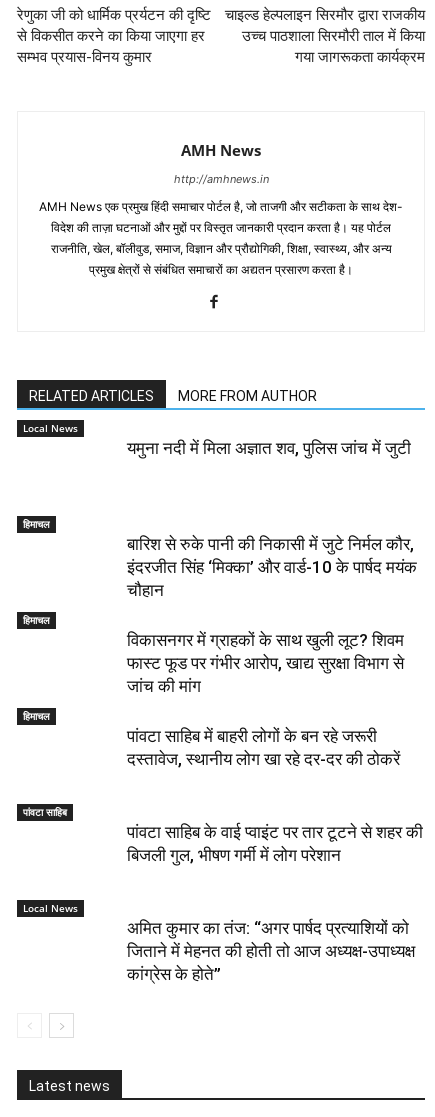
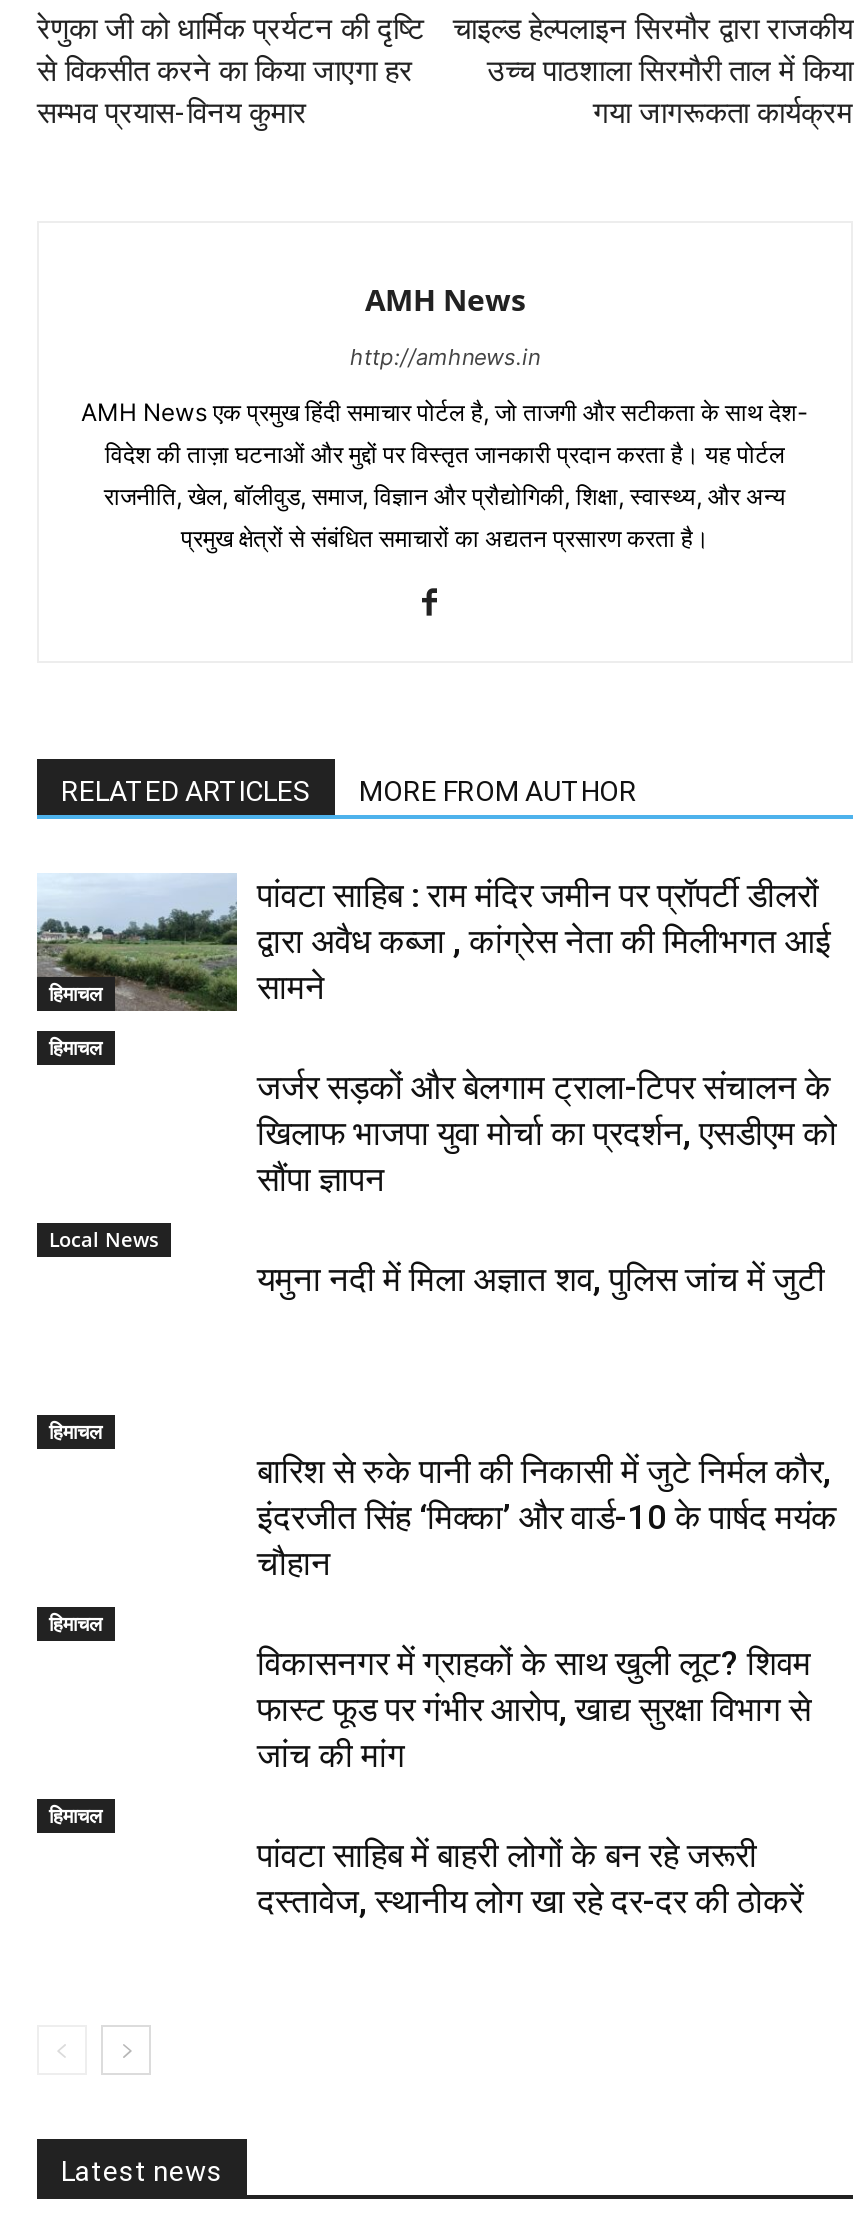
+ [image]
+ हिमाचल

+ पांवटा साहिब : राम मंदिर जमीन पर प्रॉपर्टी डीलरों
+ द्वारा अवैध कब्जा , कांग्रेस नेता की मिलीभगत आई
+ सामने
+ हिमाचल
+ जर्जर सड़कों और बेलगाम ट्राला-टिपर संचालन के
+ खिलाफ भाजपा युवा मोर्चा का प्रदर्शन, एसडीएम को
+ सौंपा ज्ञापन

moved down: Local News | यमुना नदी में मिला अज्ञात शव, पुलिस जांच में जुटी | हिमाचल | ... | पांवटा साहिब में बाहरी लोगों के बन रहे जरूरी | दस्तावेज, स्थानीय लोग खा रहे दर-दर की ठोकरें

- पांवटा साहिब
- पांवटा साहिब के वाई प्वाइंट पर तार टूटने से शहर की
- बिजली गुल, भीषण गर्मी में लोग परेशान
- Local News
- अमित कुमार का तंज: “अगर पार्षद प्रत्याशियों को
- जिताने में मेहनत की होती तो आज अध्यक्ष-उपाध्यक्ष
- कांग्रेस के होते”
